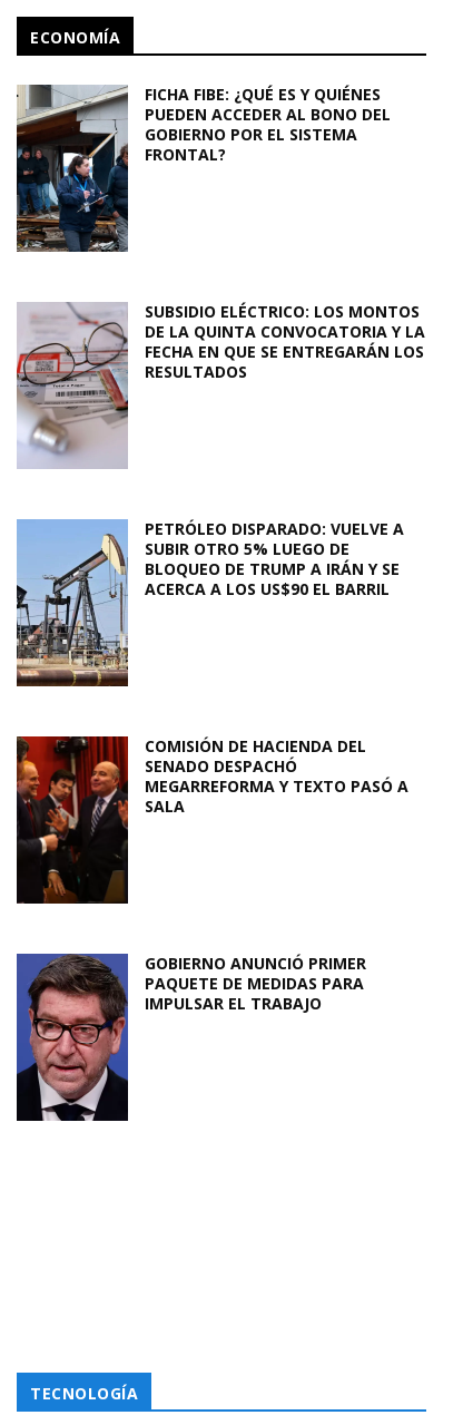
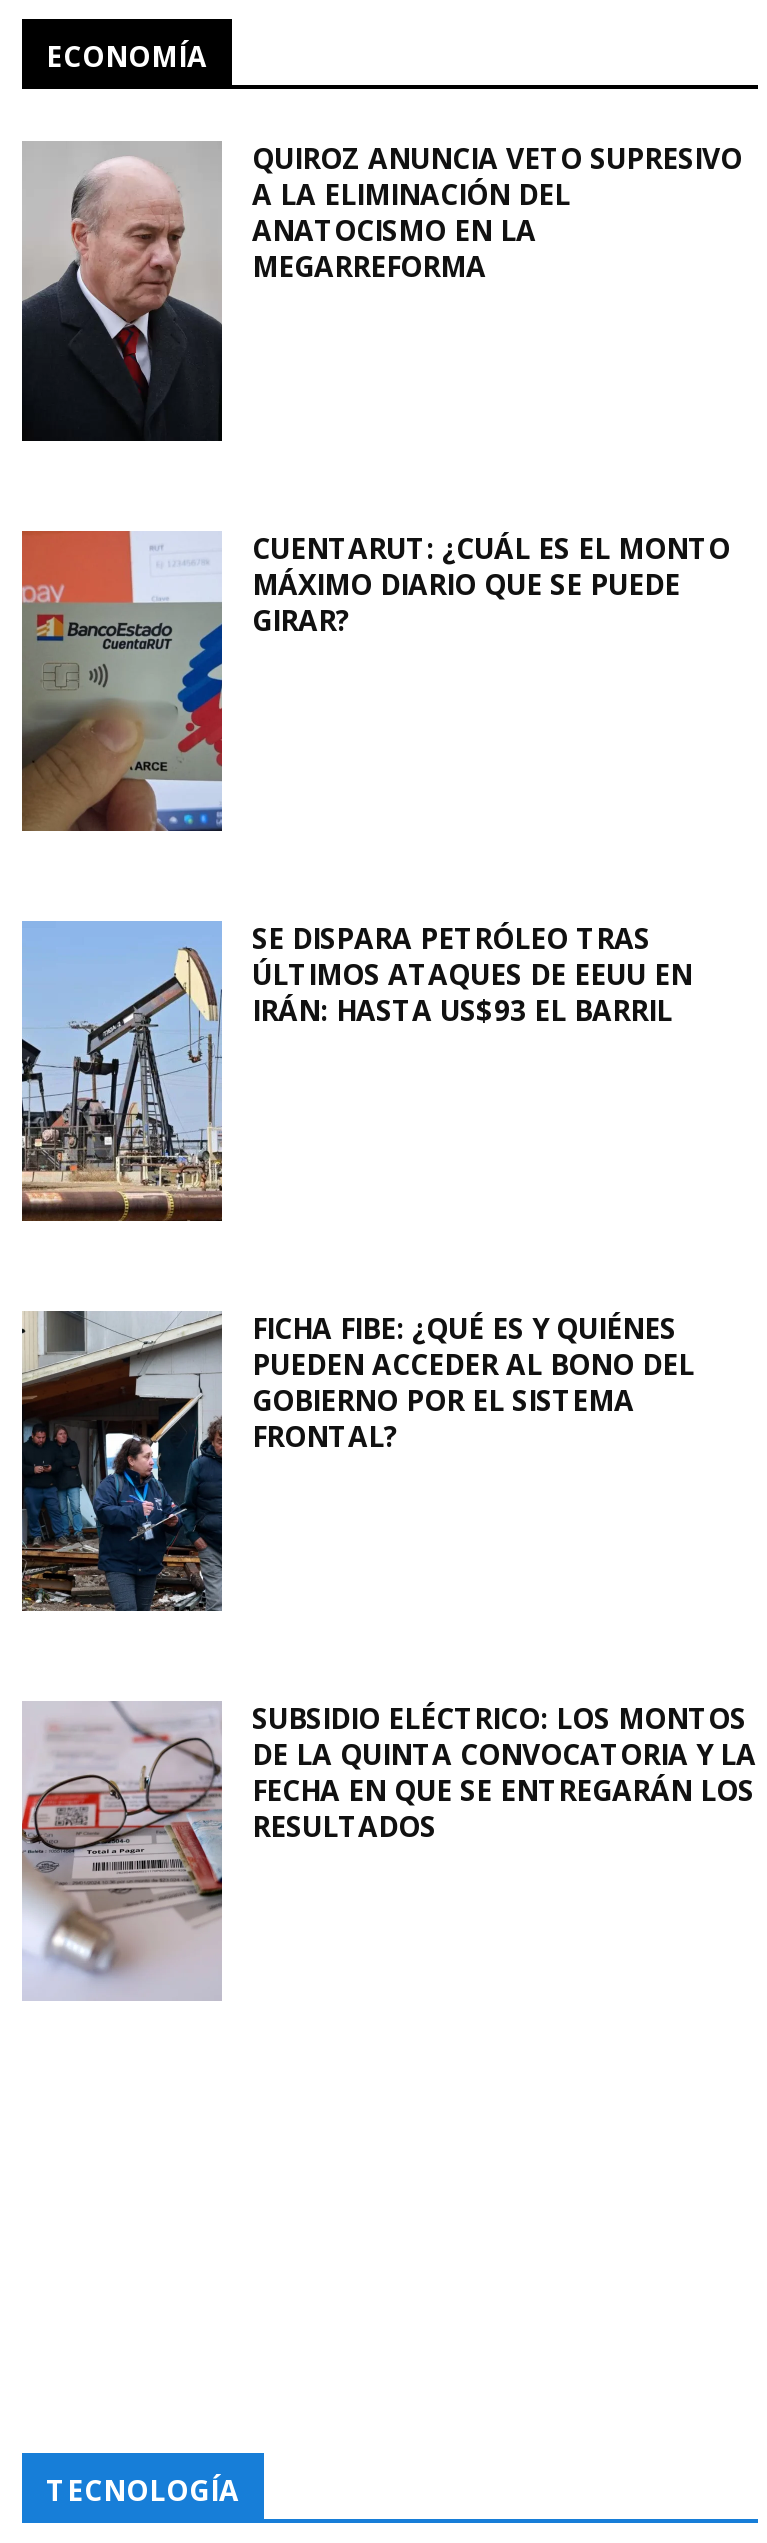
+ [image]
+ QUIROZ ANUNCIA VETO SUPRESIVO
+ A LA ELIMINACIÓN DEL
+ ANATOCISMO EN LA
+ MEGARREFORMA

+ [image]
+ CUENTARUT: ¿CUÁL ES EL MONTO
+ MÁXIMO DIARIO QUE SE PUEDE
+ GIRAR?

+ SE DISPARA PETRÓLEO TRAS
+ ÚLTIMOS ATAQUES DE EEUU EN
+ IRÁN: HASTA US$93 EL BARRIL

moved down: [image] | FICHA FIBE: ¿QUÉ ES Y QUIÉNES | PUEDEN ACCEDER AL BONO DEL | ... | FECHA EN QUE SE ENTREGARÁN LOS | RESULTADOS

moved down: [image]

- PETRÓLEO DISPARADO: VUELVE A
- SUBIR OTRO 5% LUEGO DE
- BLOQUEO DE TRUMP A IRÁN Y SE
- ACERCA A LOS US$90 EL BARRIL

- [image]
- COMISIÓN DE HACIENDA DEL
- SENADO DESPACHÓ
- MEGARREFORMA Y TEXTO PASÓ A
- SALA

- [image]
- GOBIERNO ANUNCIÓ PRIMER
- PAQUETE DE MEDIDAS PARA
- IMPULSAR EL TRABAJO
